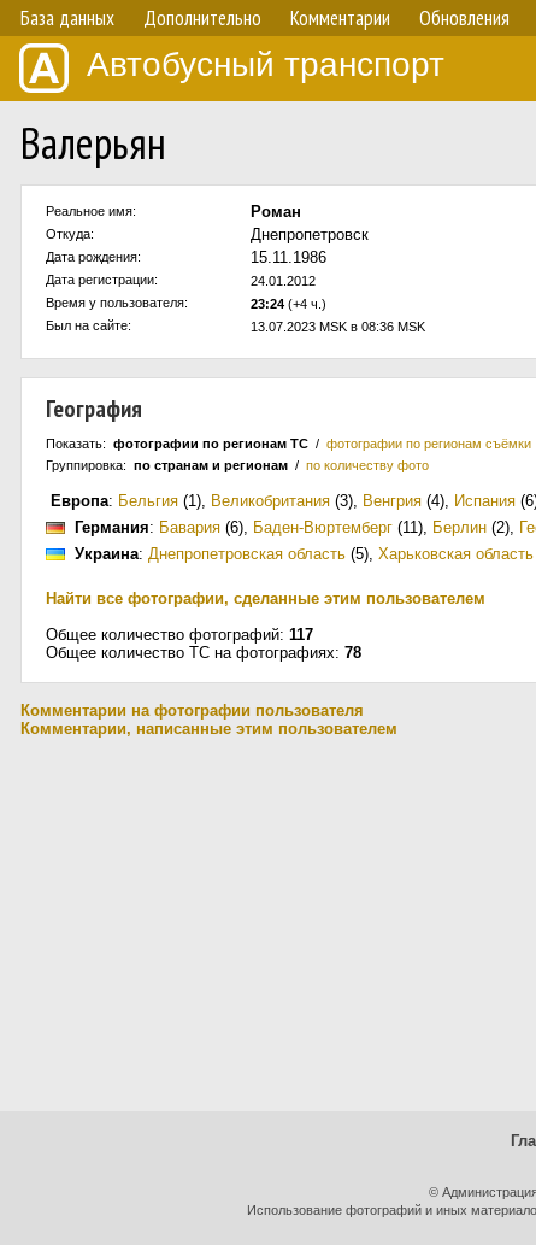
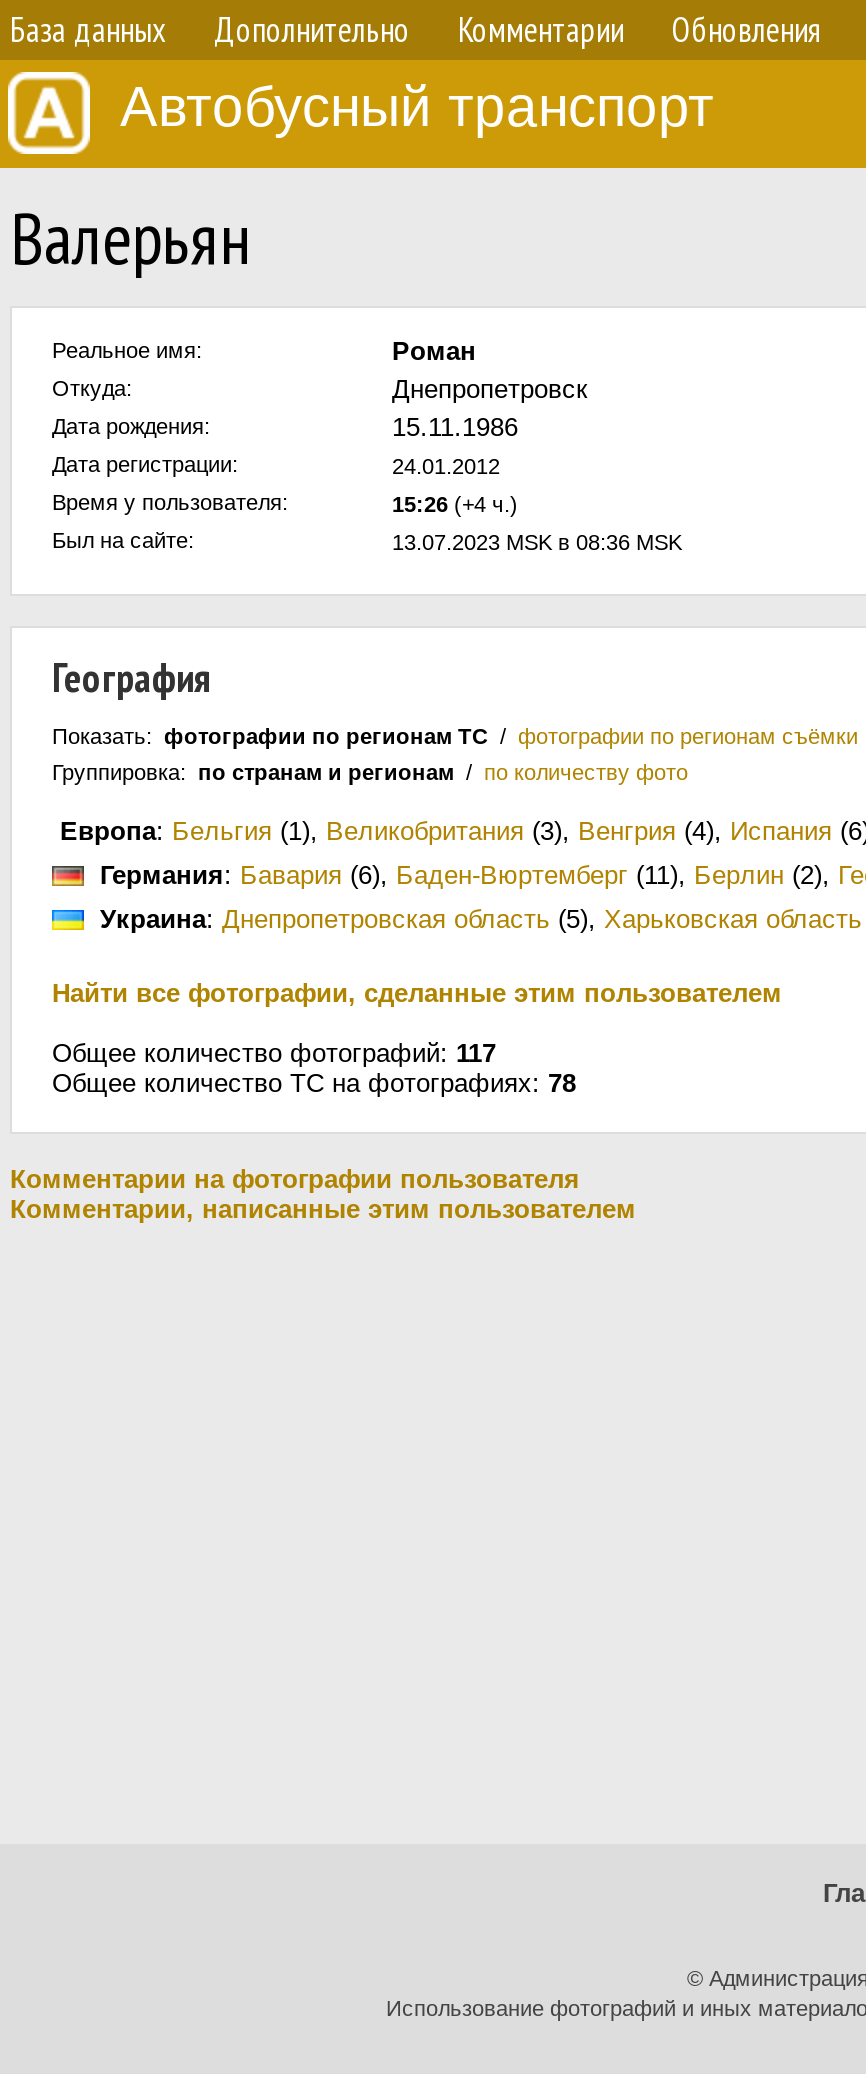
- 23:24 (+4 ч.)
+ 15:26 (+4 ч.)
